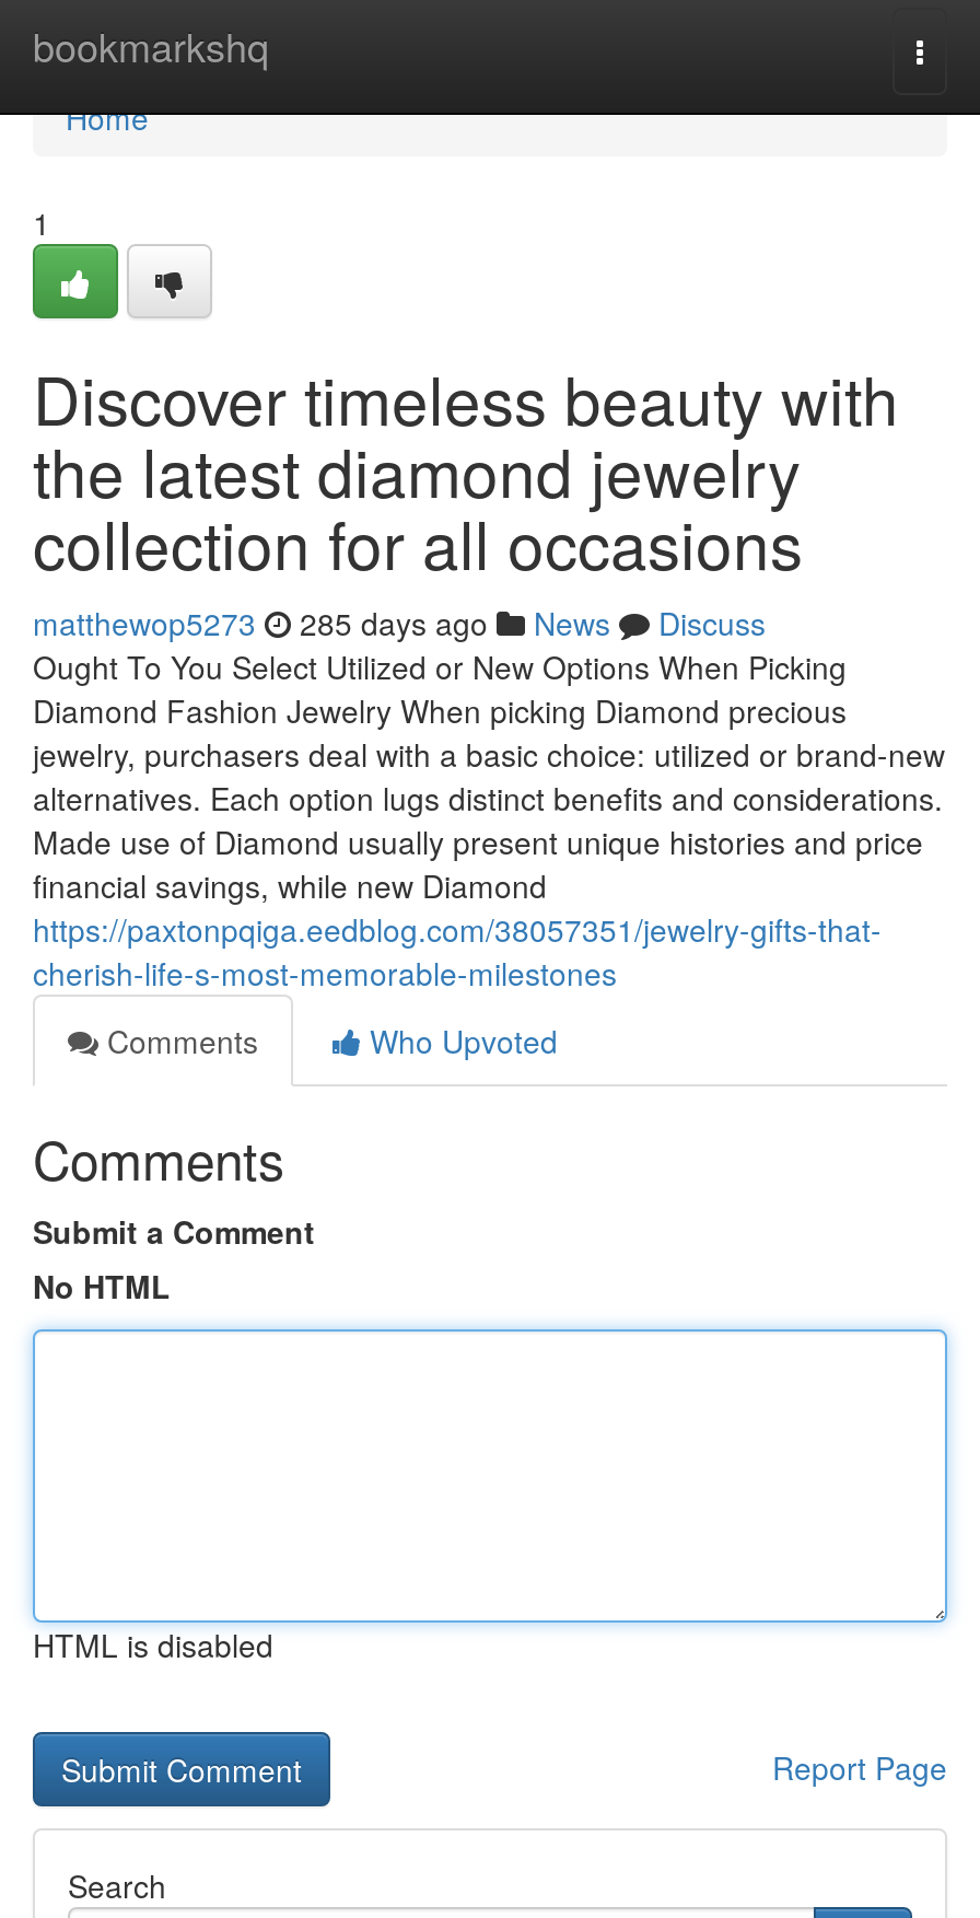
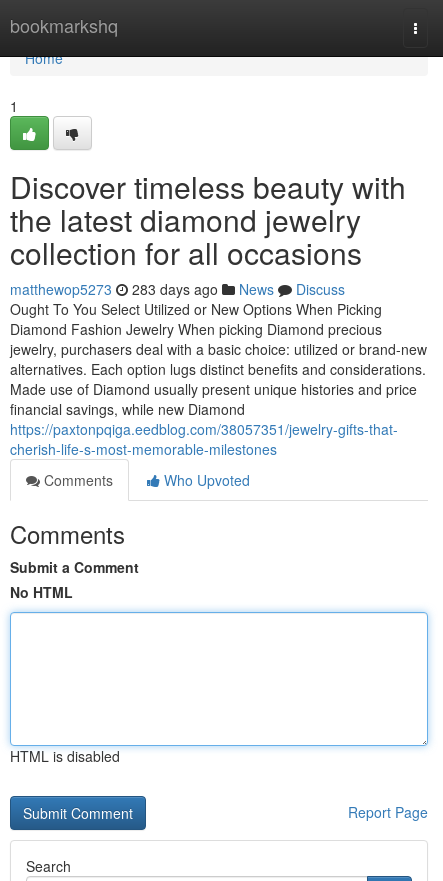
- matthewop5273 285 days ago News Discuss
+ matthewop5273 283 days ago News Discuss
